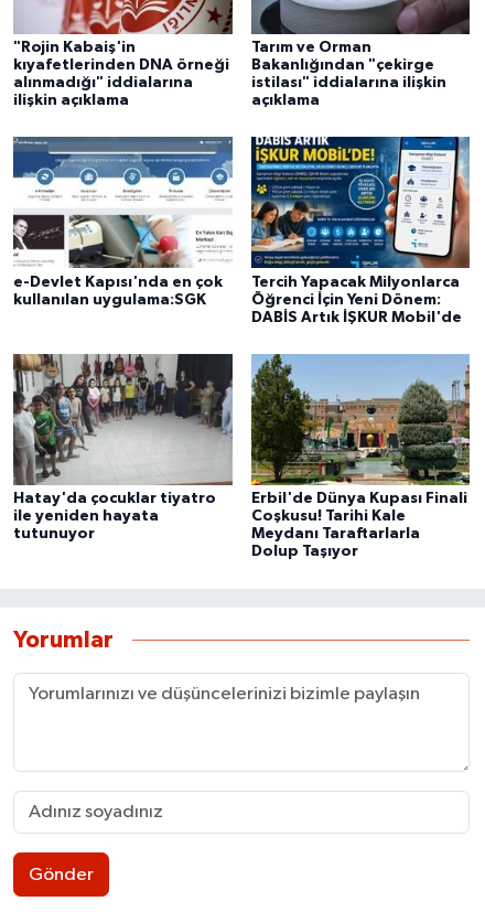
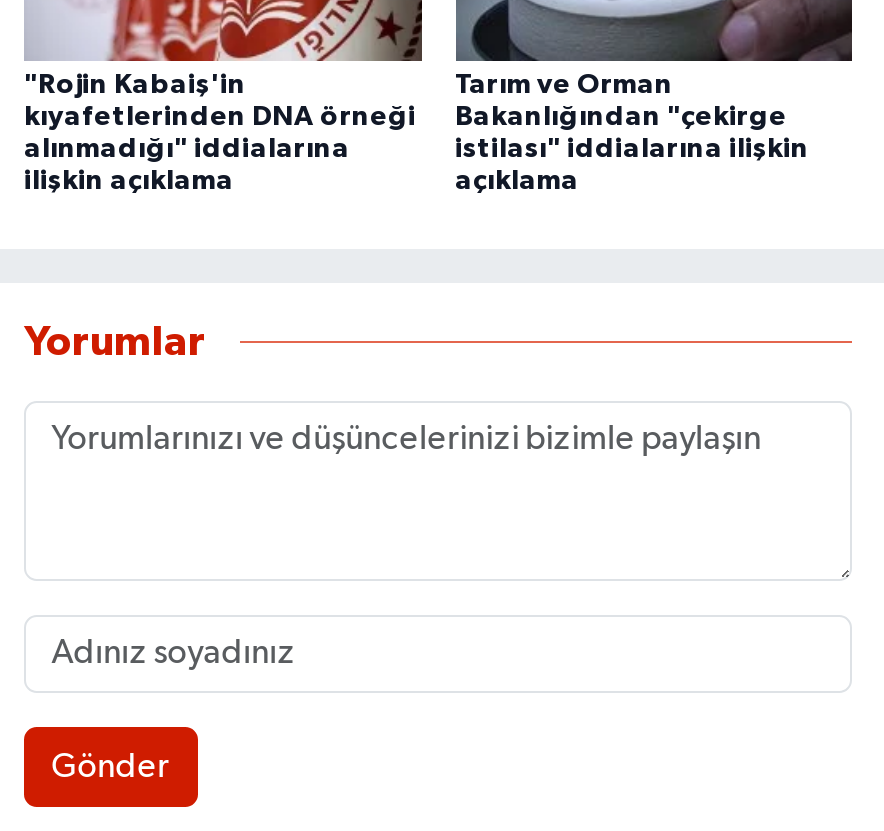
- [image]

- [image]
- Tercih Yapacak Milyonlarca
- Öğrenci İçin Yeni Dönem:
- DABİS Artık İŞKUR Mobil'de

- [image]
- e-Devlet Kapısı'nda en çok
- kullanılan uygulama:SGK

- [image]
- Hatay'da çocuklar tiyatro
- ile yeniden hayata
- tutunuyor

- [image]
- Erbil'de Dünya Kupası Finali
- Coşkusu! Tarihi Kale
- Meydanı Taraftarlarla
- Dolup Taşıyor
